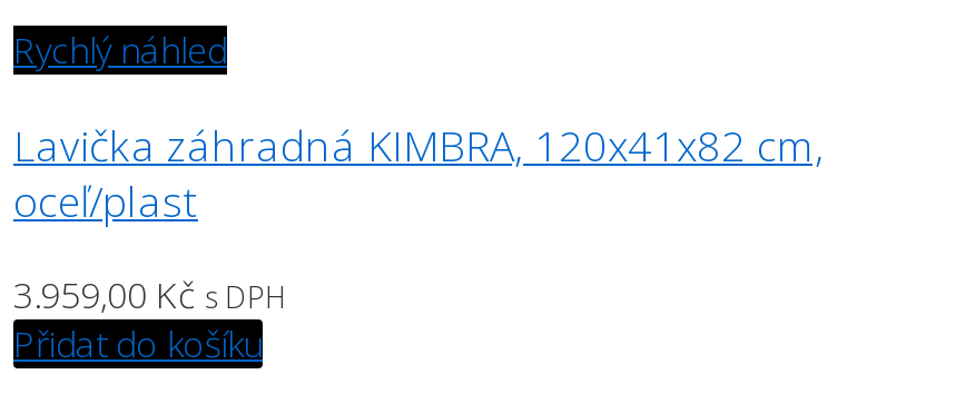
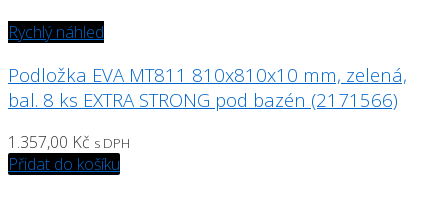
- Lavička záhradná KIMBRA, 120x41x82 cm,
- oceľ/plast
+ Podložka EVA MT811 810x810x10 mm, zelená,
+ bal. 8 ks EXTRA STRONG pod bazén (2171566)

- 3.959,00 Kč s DPH
+ 1.357,00 Kč s DPH
